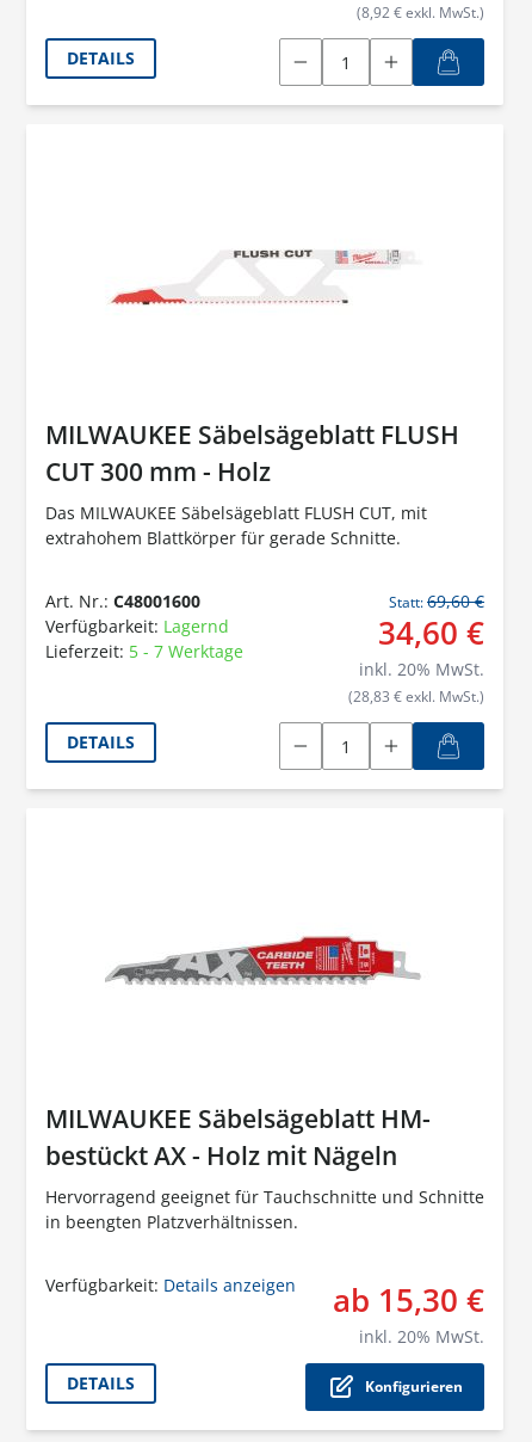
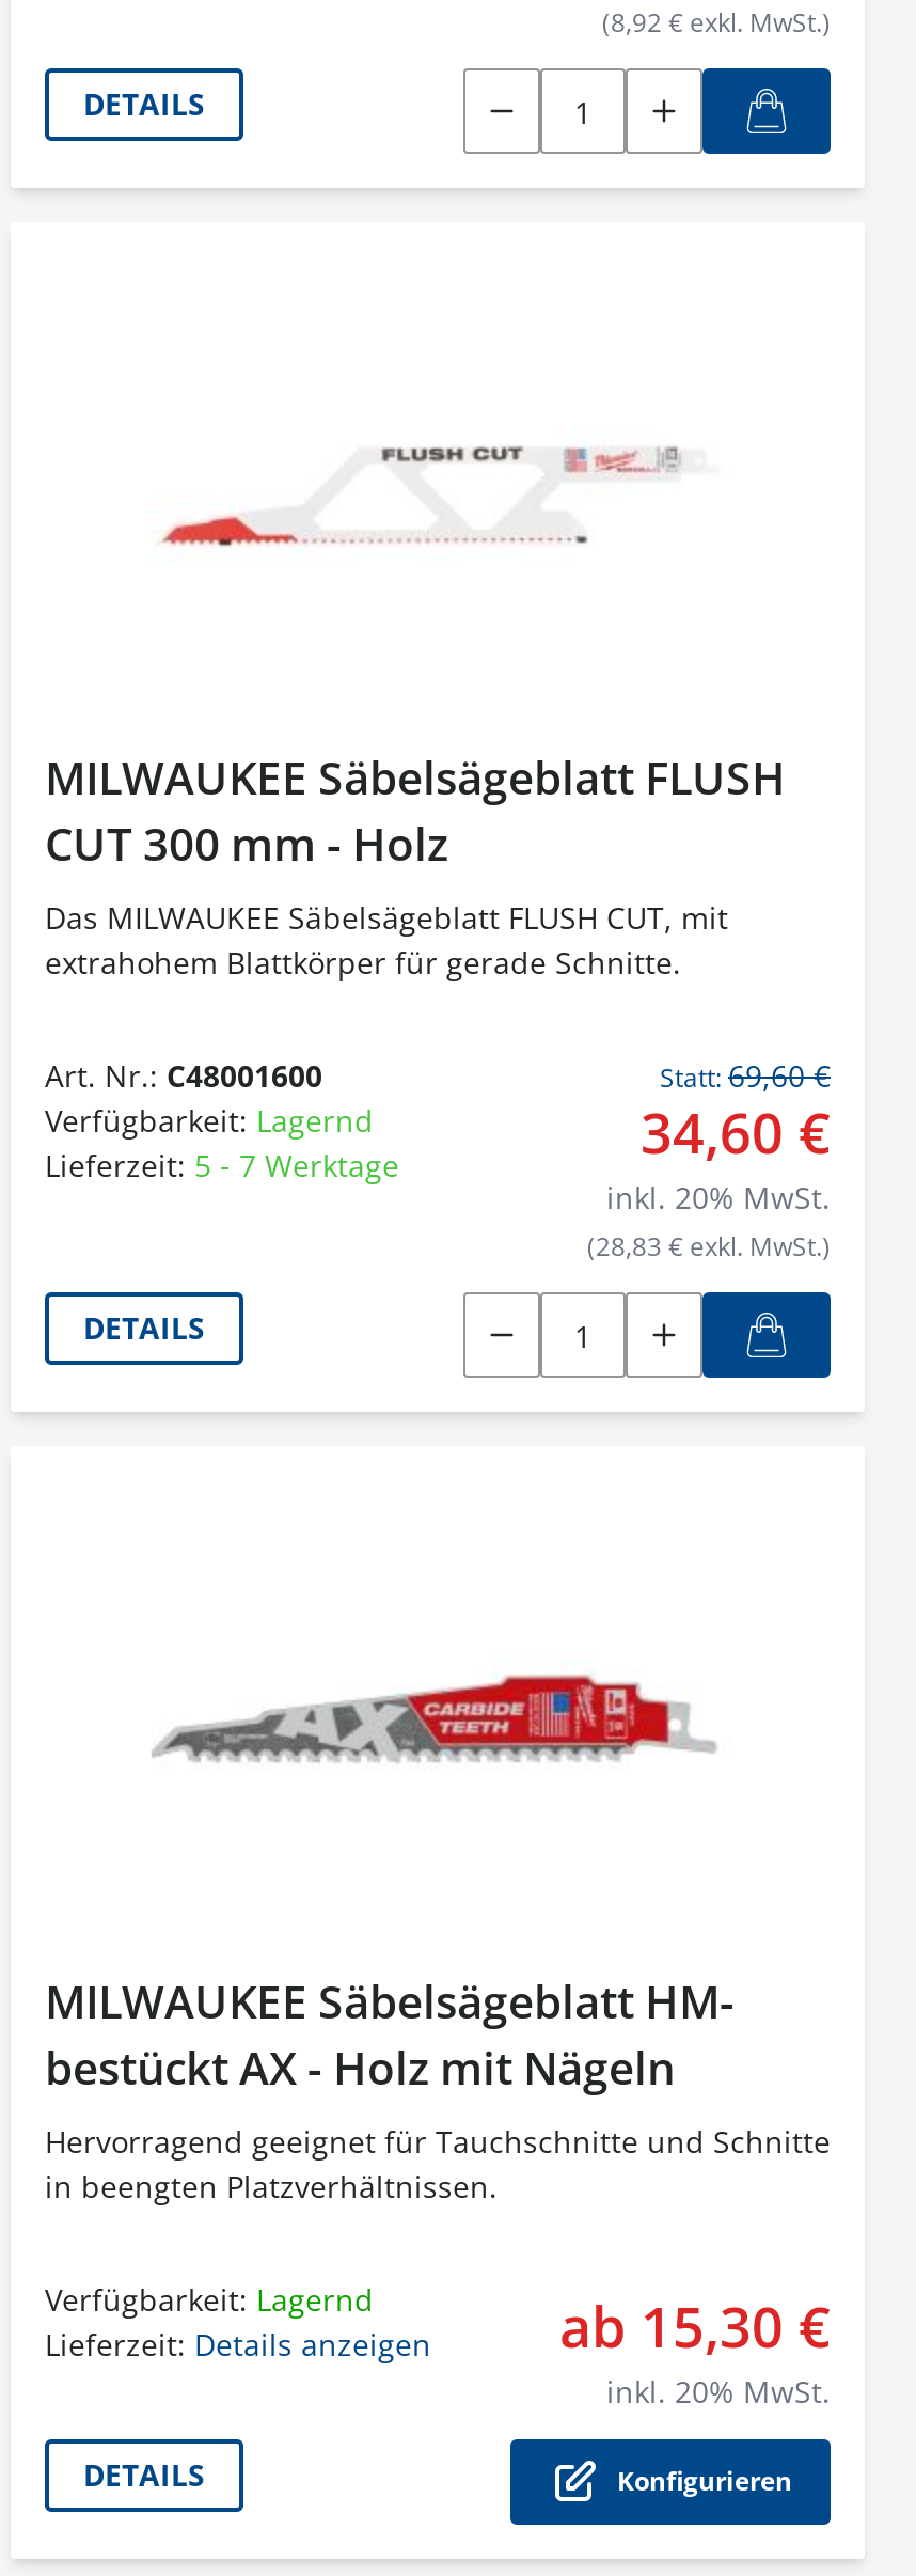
- Verfügbarkeit: Details anzeigen
+ Verfügbarkeit: Lagernd
+ Lieferzeit: Details anzeigen
